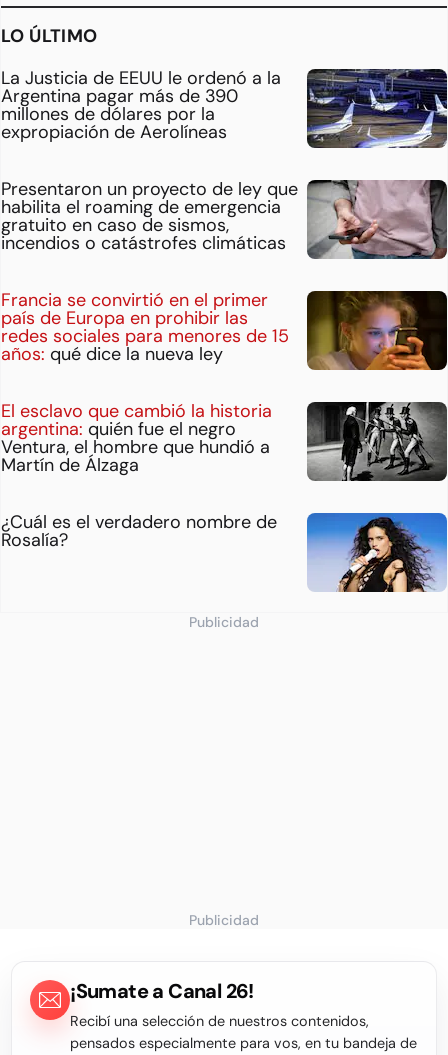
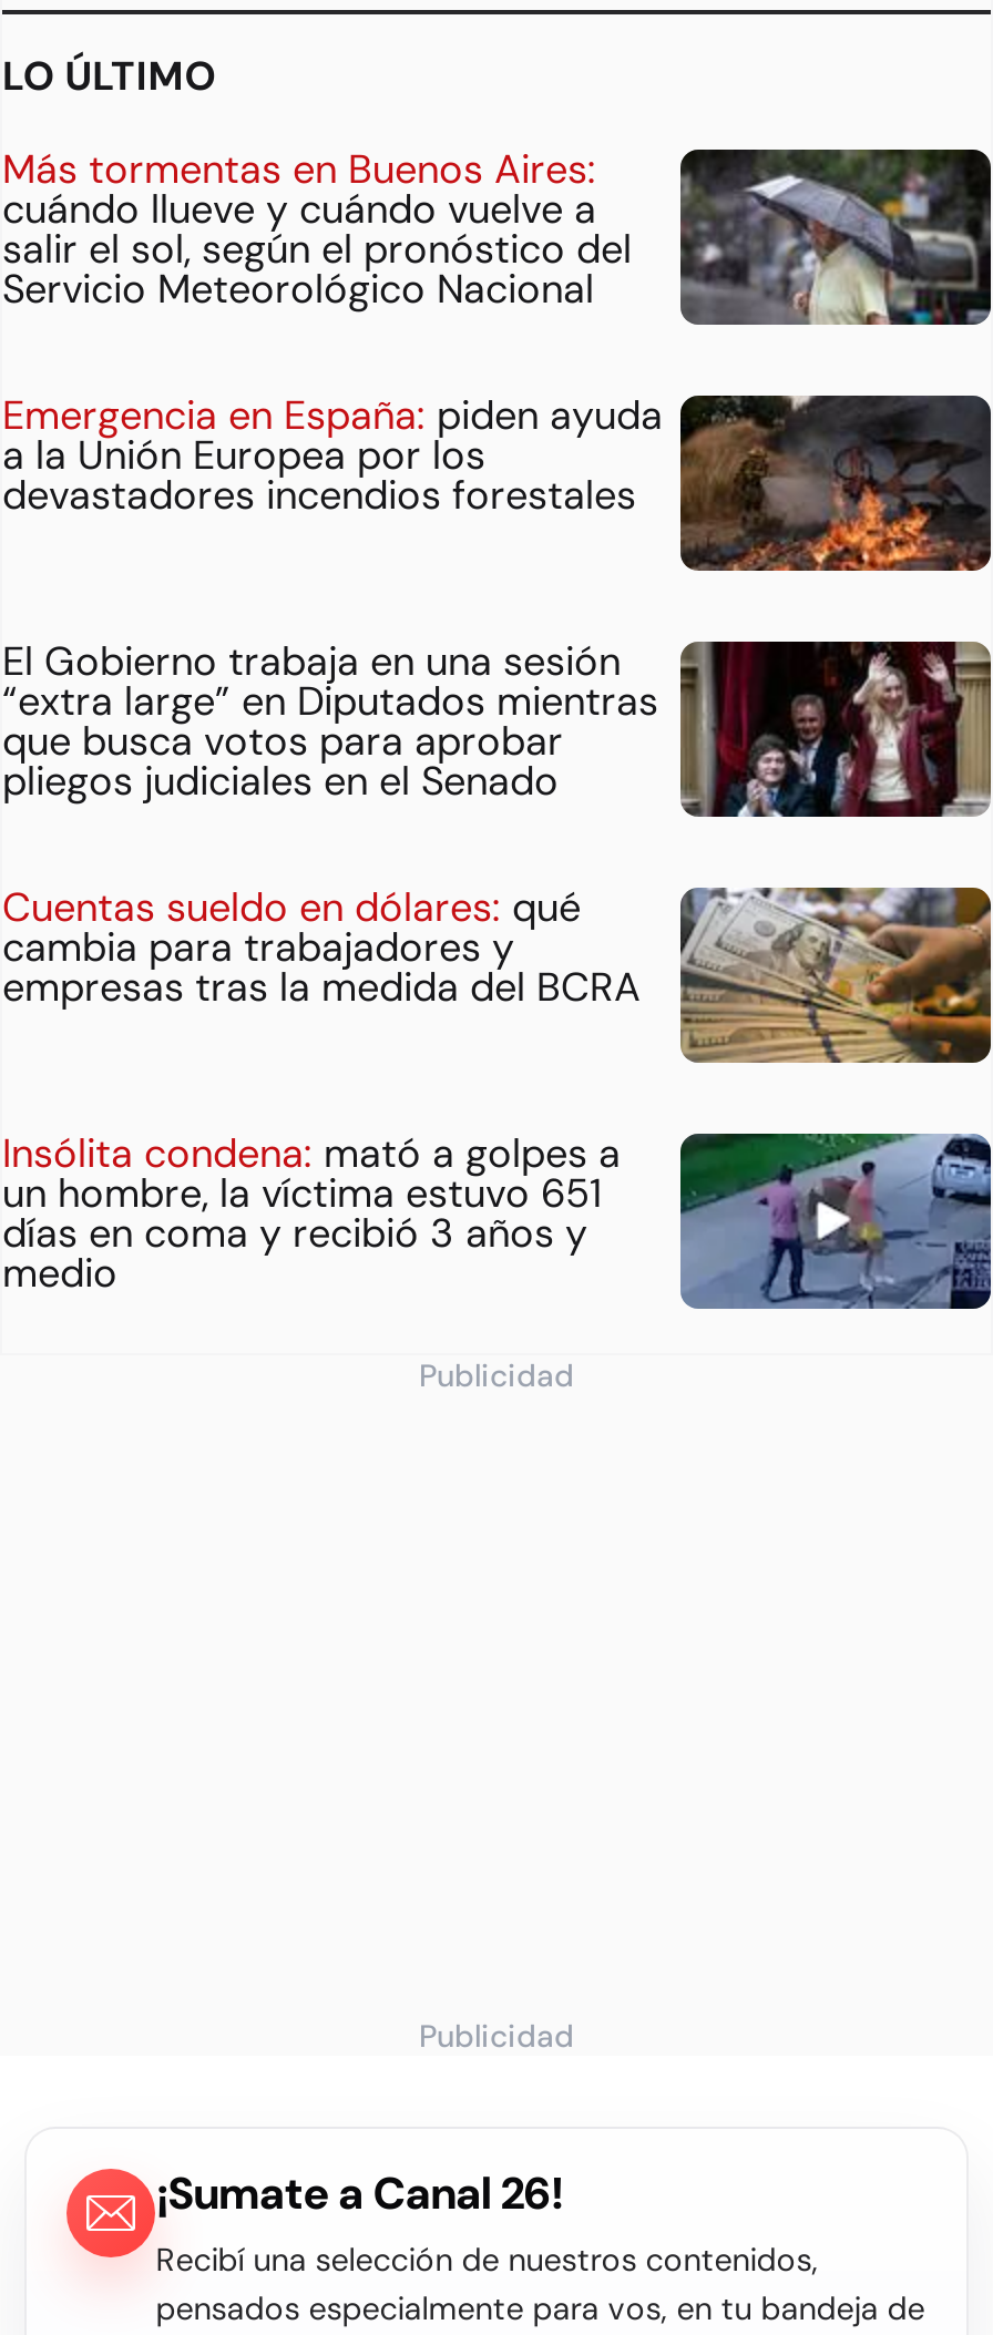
- [image]
- La Justicia de EEUU le ordenó a la
- Argentina pagar más de 390
- millones de dólares por la
- expropiación de Aerolíneas
+ [image]
+ Más tormentas en Buenos Aires:
+ cuándo llueve y cuándo vuelve a
+ salir el sol, según el pronóstico del
+ Servicio Meteorológico Nacional

- [image]
- Presentaron un proyecto de ley que
- habilita el roaming de emergencia
- gratuito en caso de sismos,
- incendios o catástrofes climáticas
+ [image]
+ Emergencia en España: piden ayuda
+ a la Unión Europea por los
+ devastadores incendios forestales

- [image]
- Francia se convirtió en el primer
- país de Europa en prohibir las
- redes sociales para menores de 15
- años: qué dice la nueva ley
+ [image]
+ El Gobierno trabaja en una sesión
+ “extra large” en Diputados mientras
+ que busca votos para aprobar
+ pliegos judiciales en el Senado

- [image]
- El esclavo que cambió la historia
- argentina: quién fue el negro
- Ventura, el hombre que hundió a
- Martín de Álzaga
+ [image]
+ Cuentas sueldo en dólares: qué
+ cambia para trabajadores y
+ empresas tras la medida del BCRA

- [image]
- ¿Cuál es el verdadero nombre de
- Rosalía?
+ [image]
+ Insólita condena: mató a golpes a
+ un hombre, la víctima estuvo 651
+ días en coma y recibió 3 años y
+ medio
